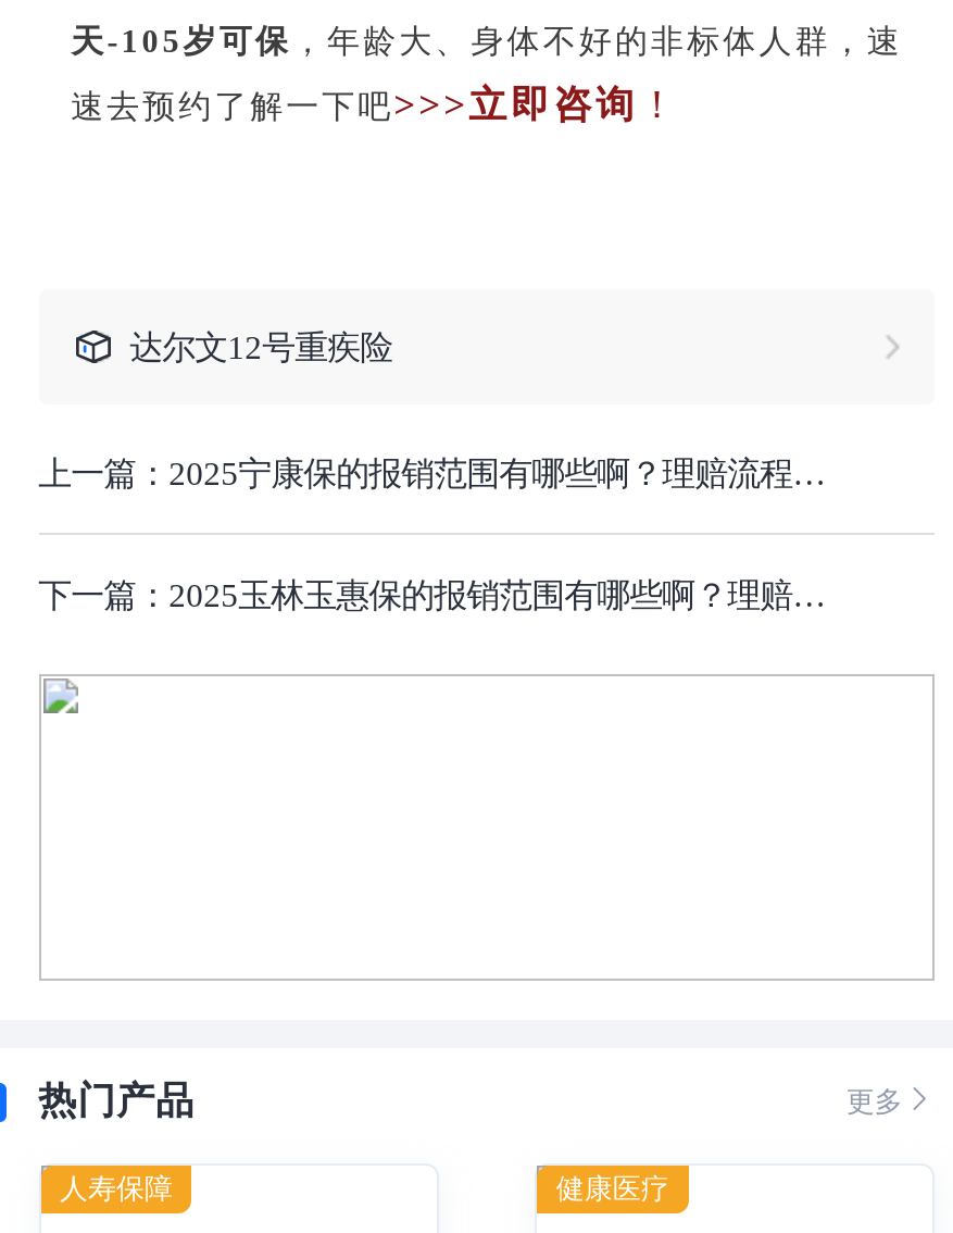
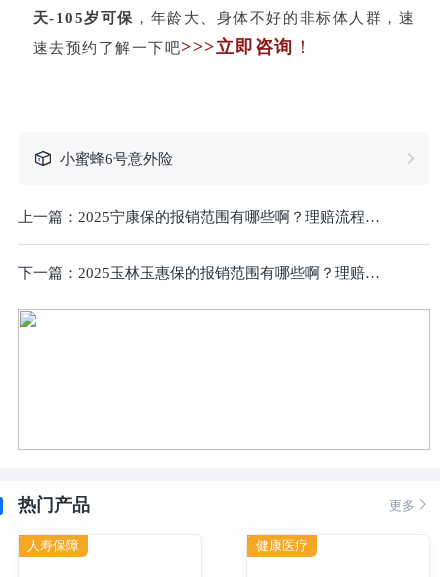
- 达尔文12号重疾险
+ 小蜜蜂6号意外险
